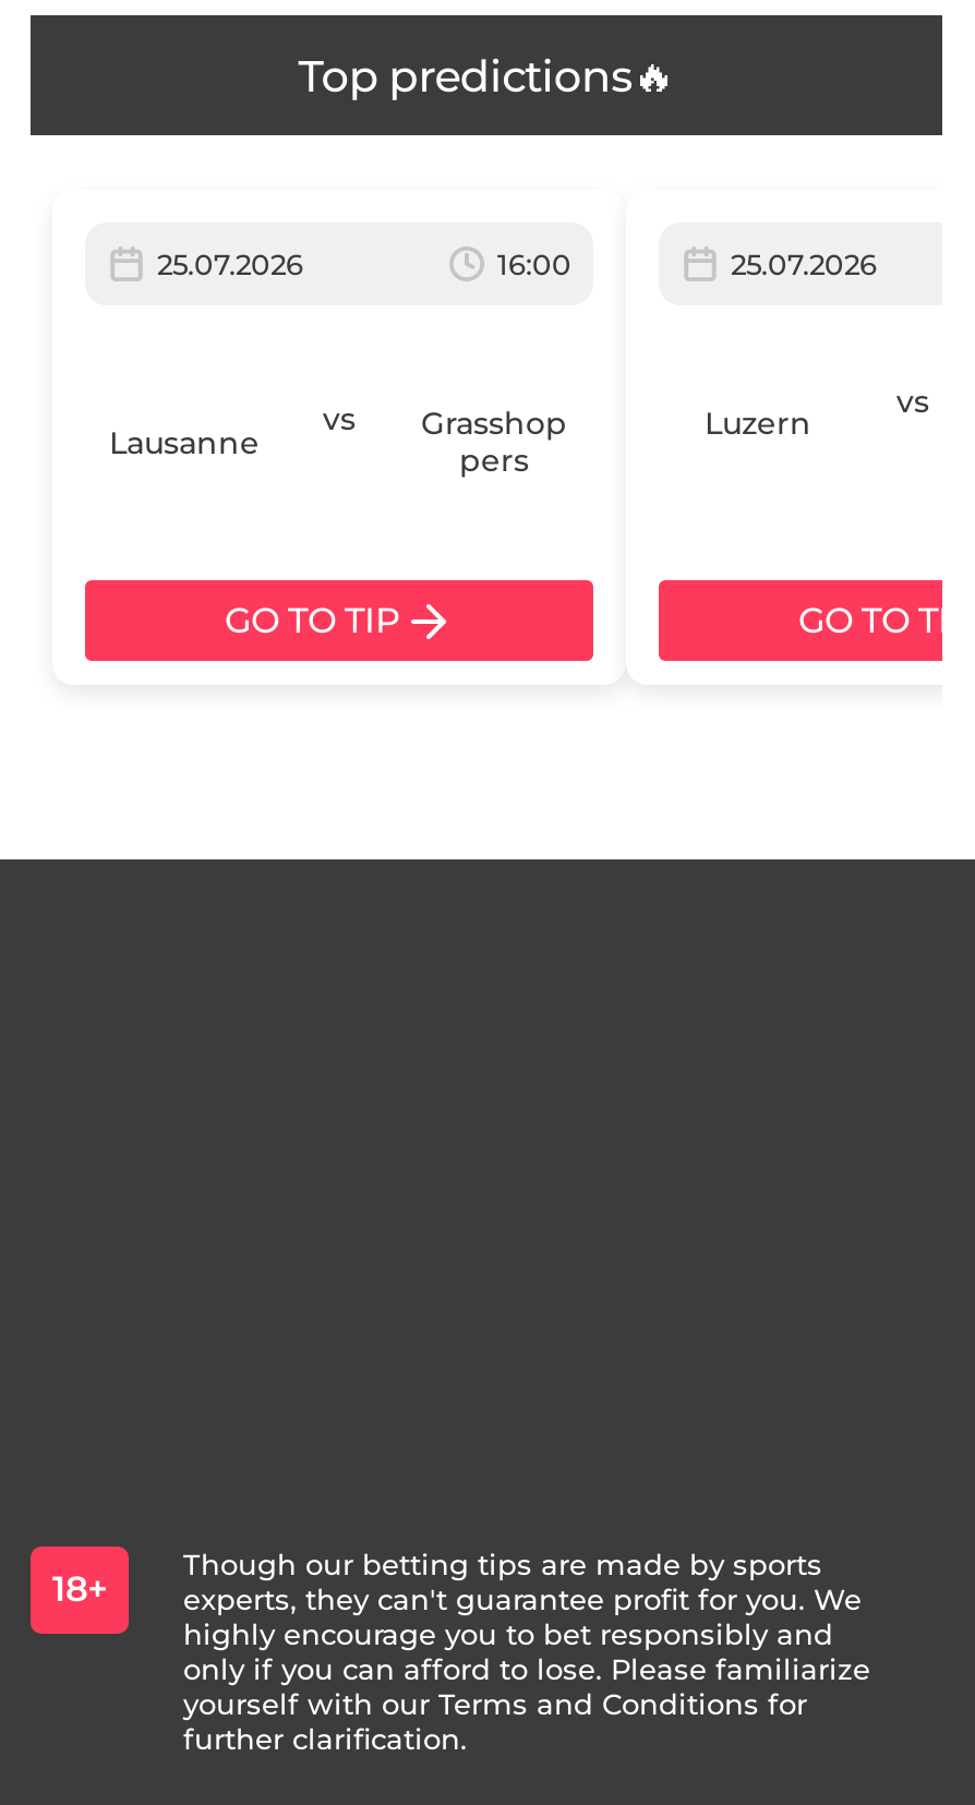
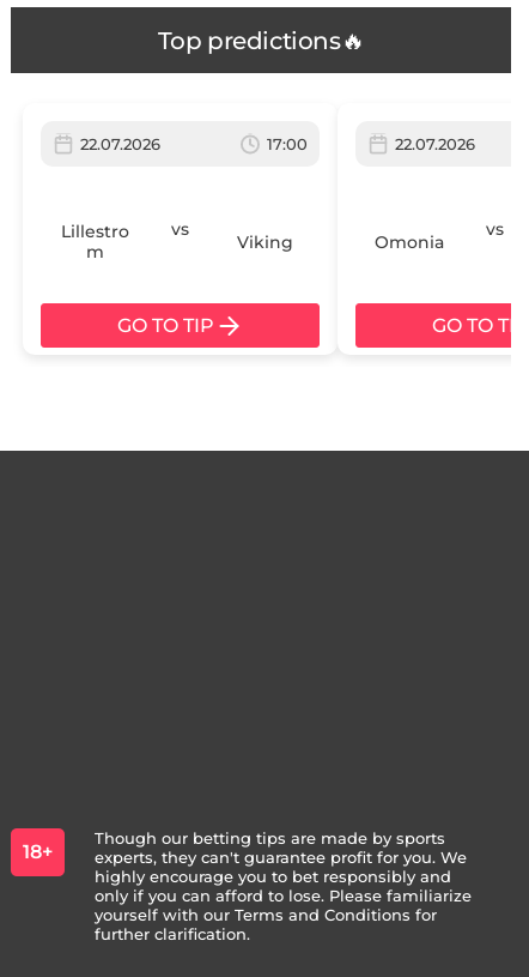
- 25.07.2026
- 16:00
+ 22.07.2026
+ 17:00

- 25.07.2026
+ 22.07.2026

- Grasshop
- pers
+ Viking

- Luzern
+ Omonia

- Lausanne
+ Lillestro
+ m
